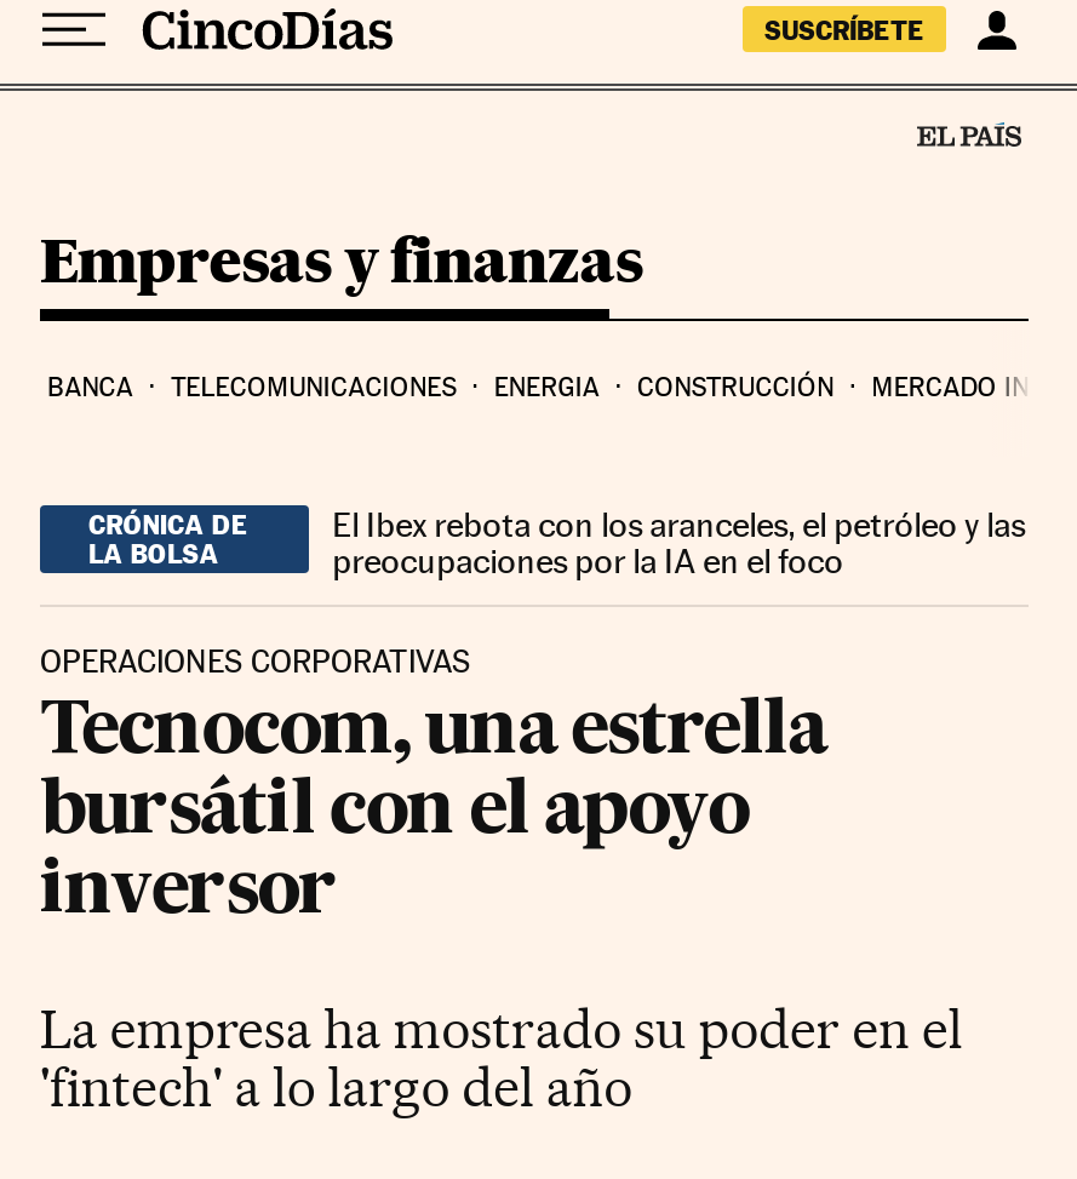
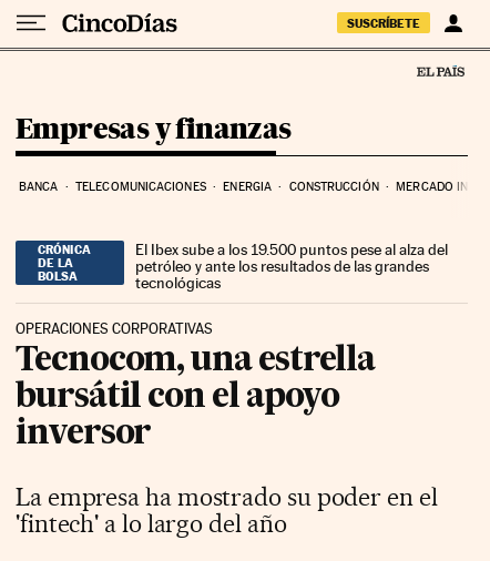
- El Ibex rebota con los aranceles, el petróleo y las
- preocupaciones por la IA en el foco
+ El Ibex sube a los 19.500 puntos pese al alza del
+ petróleo y ante los resultados de las grandes
+ tecnológicas
